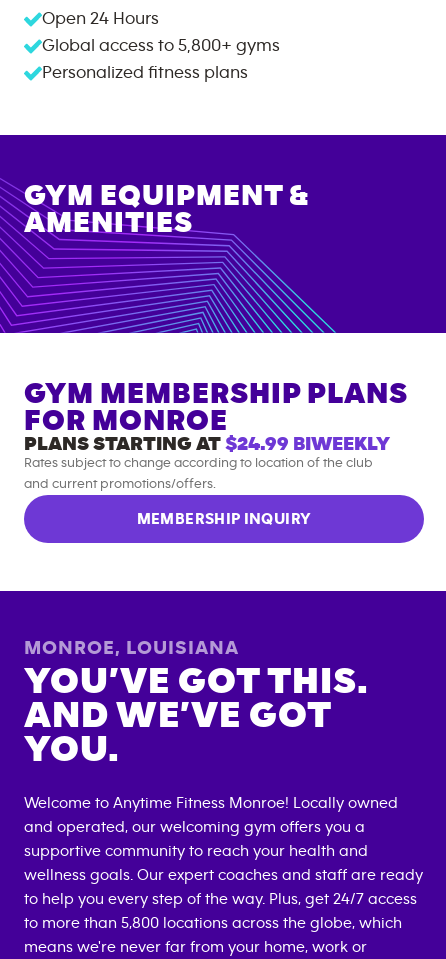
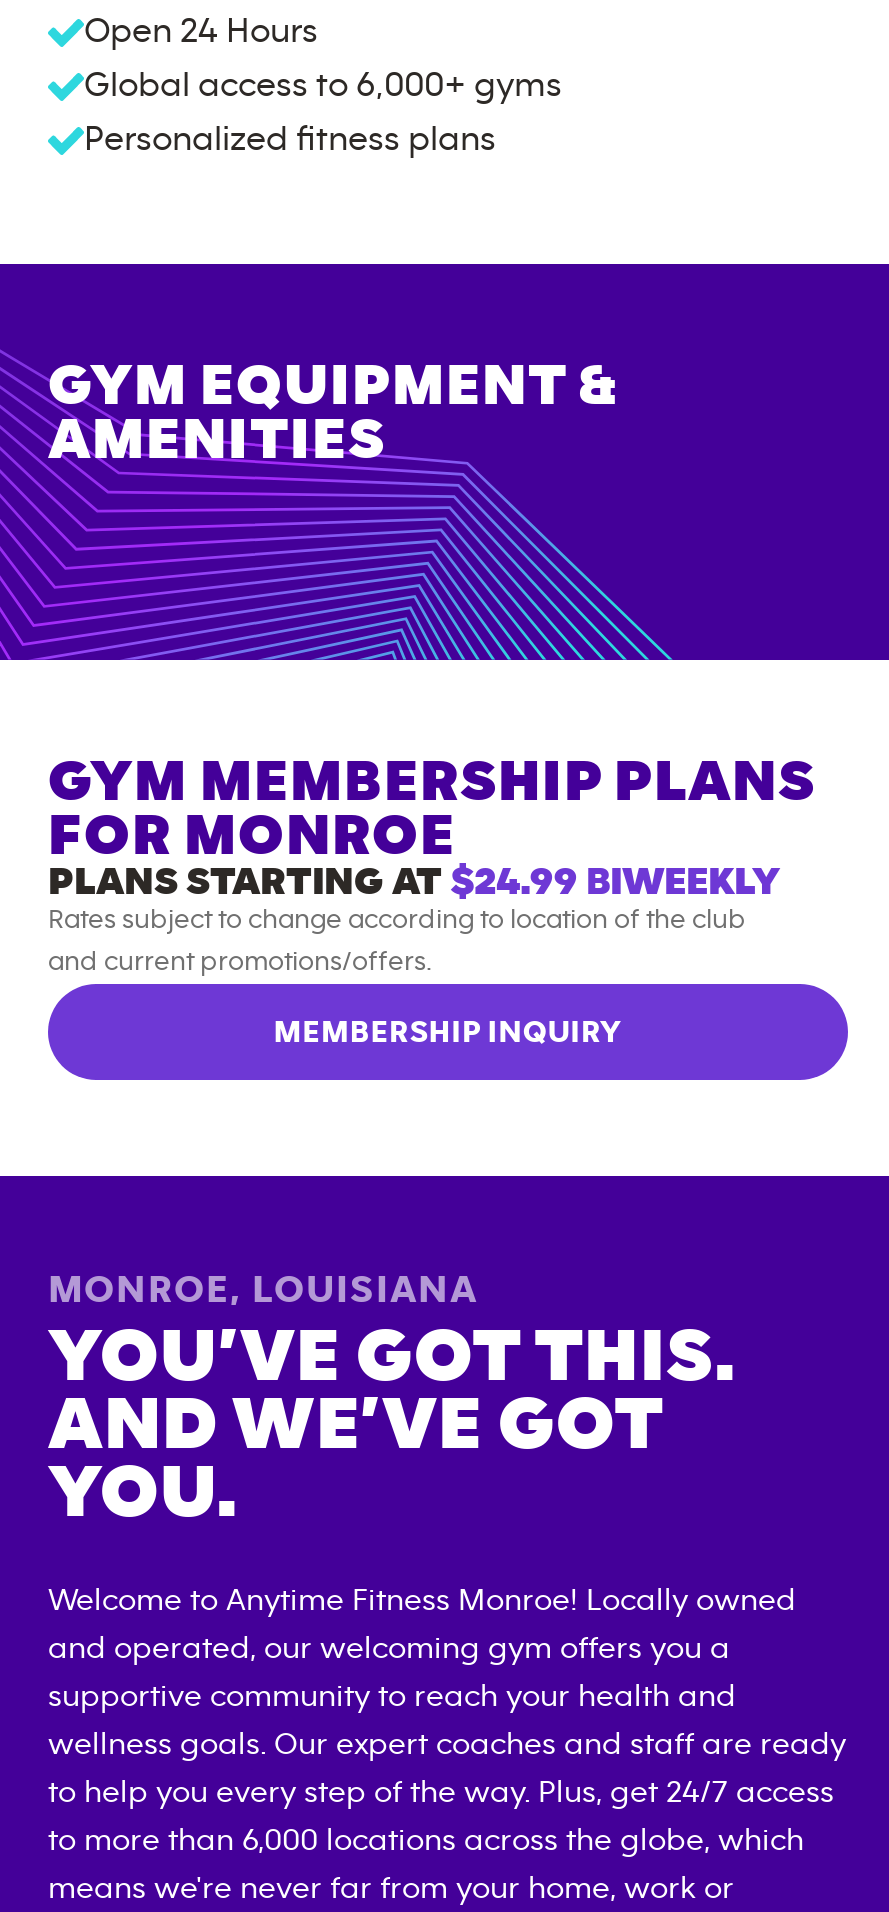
- Global access to 5,800+ gyms
+ Global access to 6,000+ gyms

- to more than 5,800 locations across the globe, which
+ to more than 6,000 locations across the globe, which
